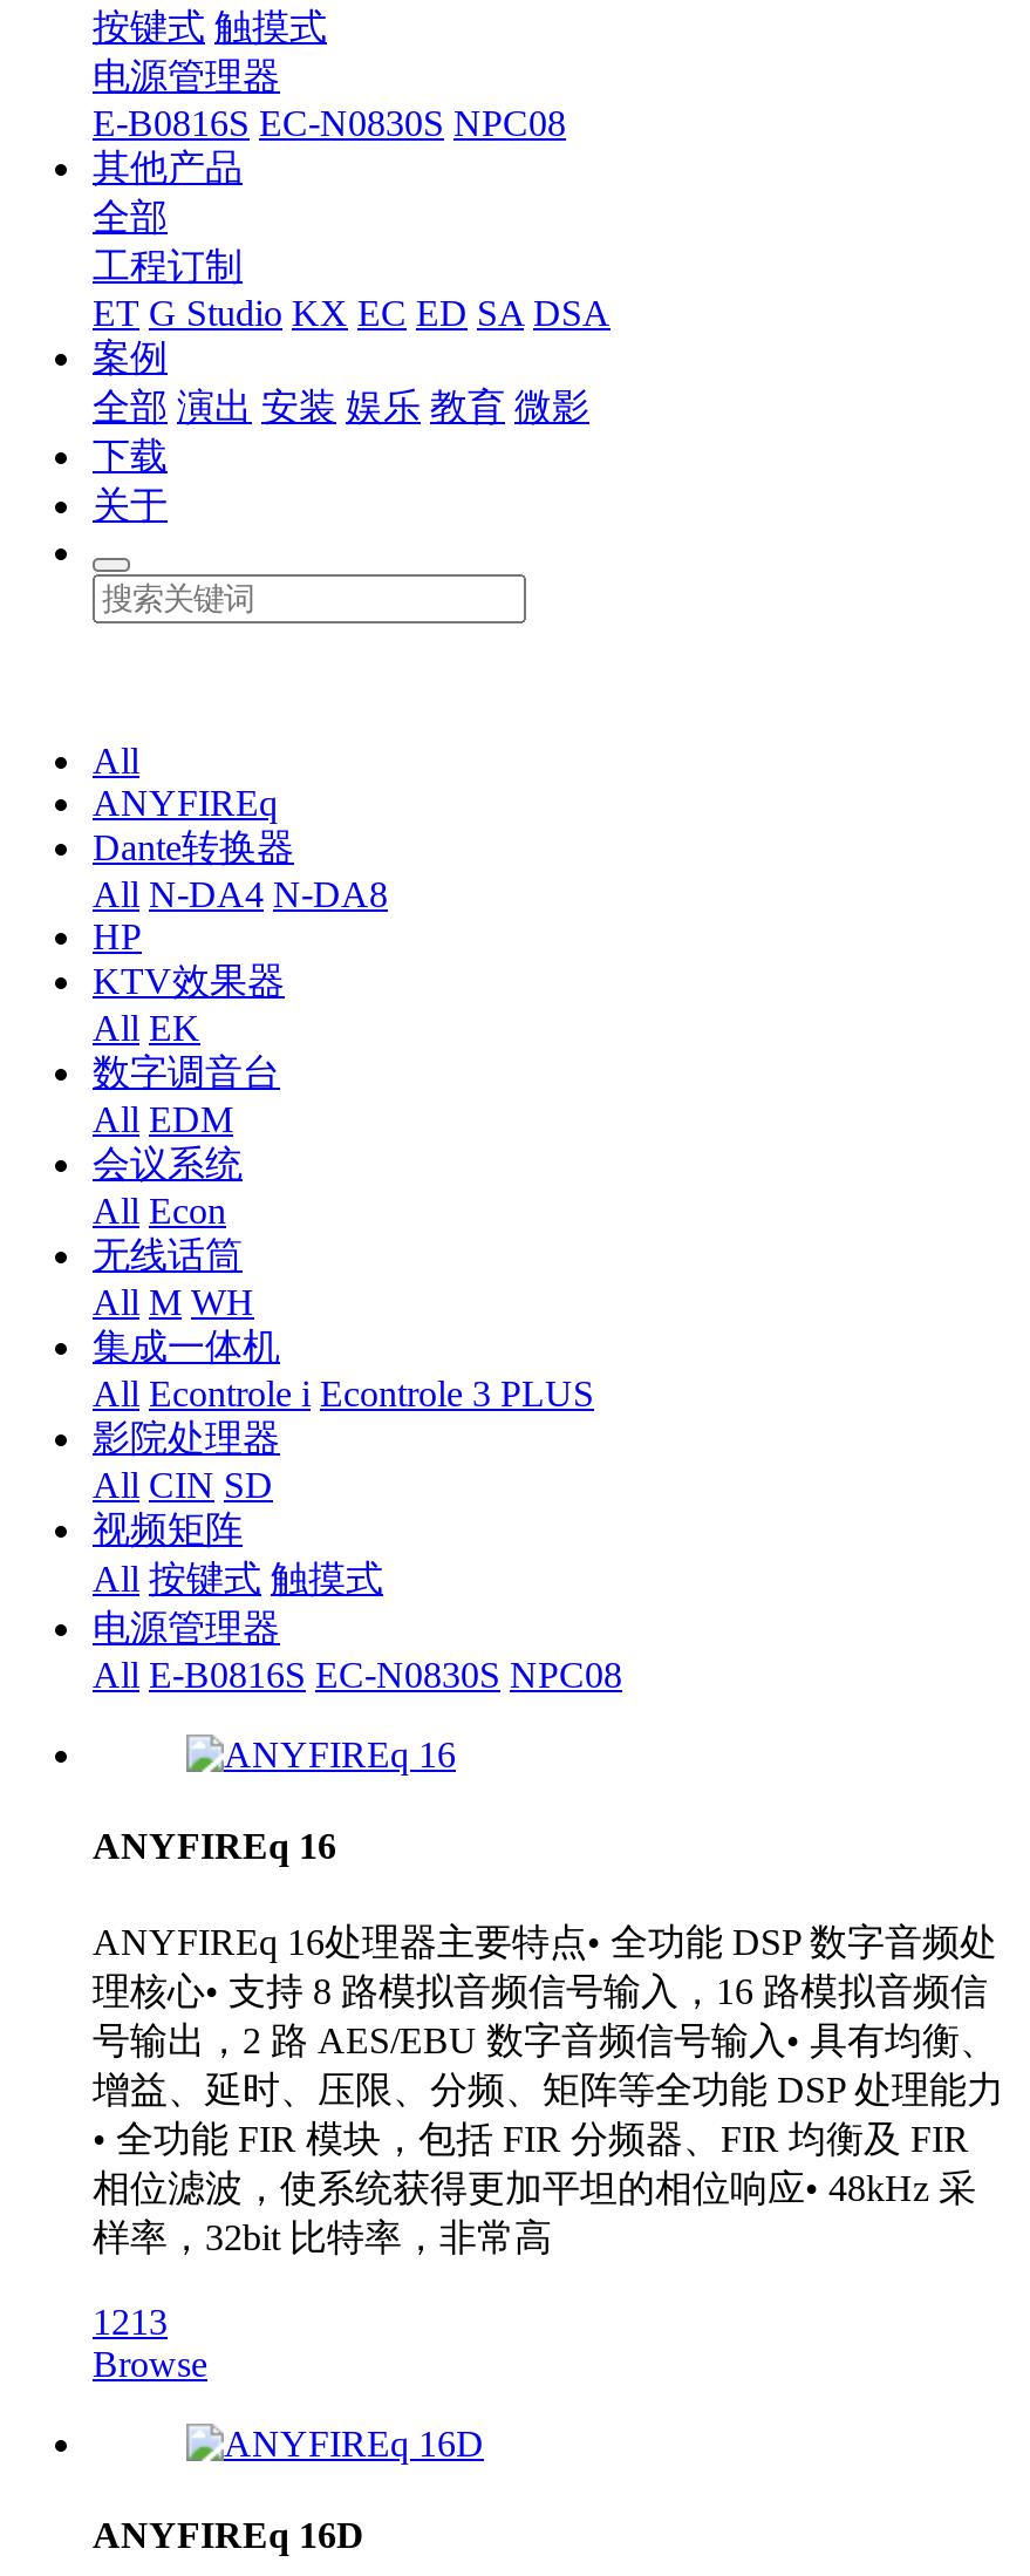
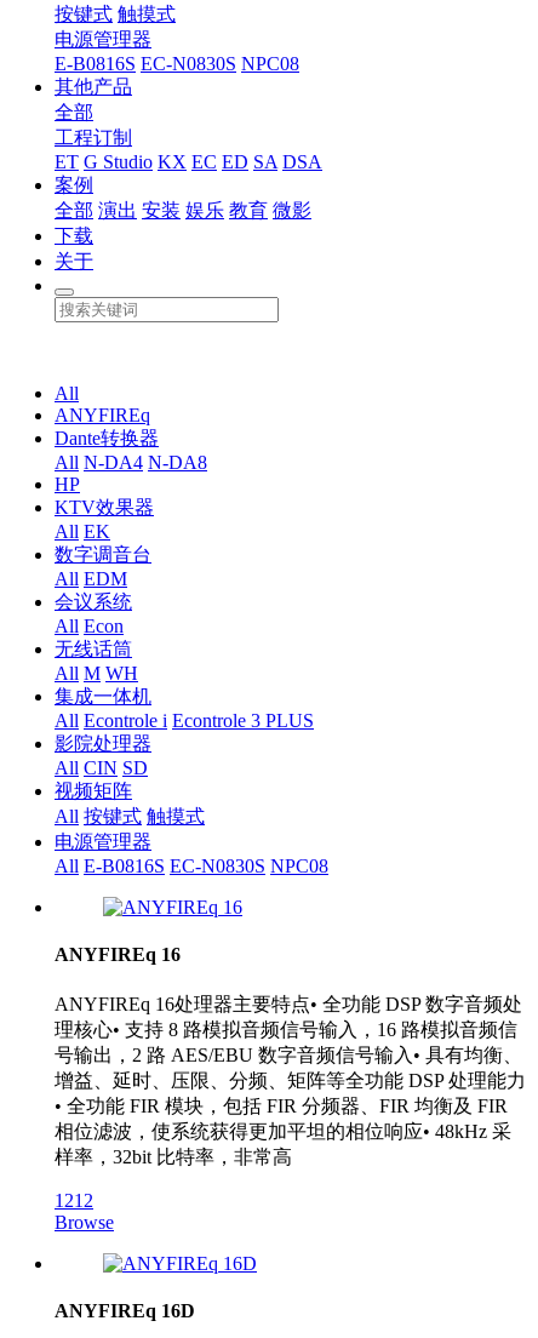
- 1213
+ 1212
